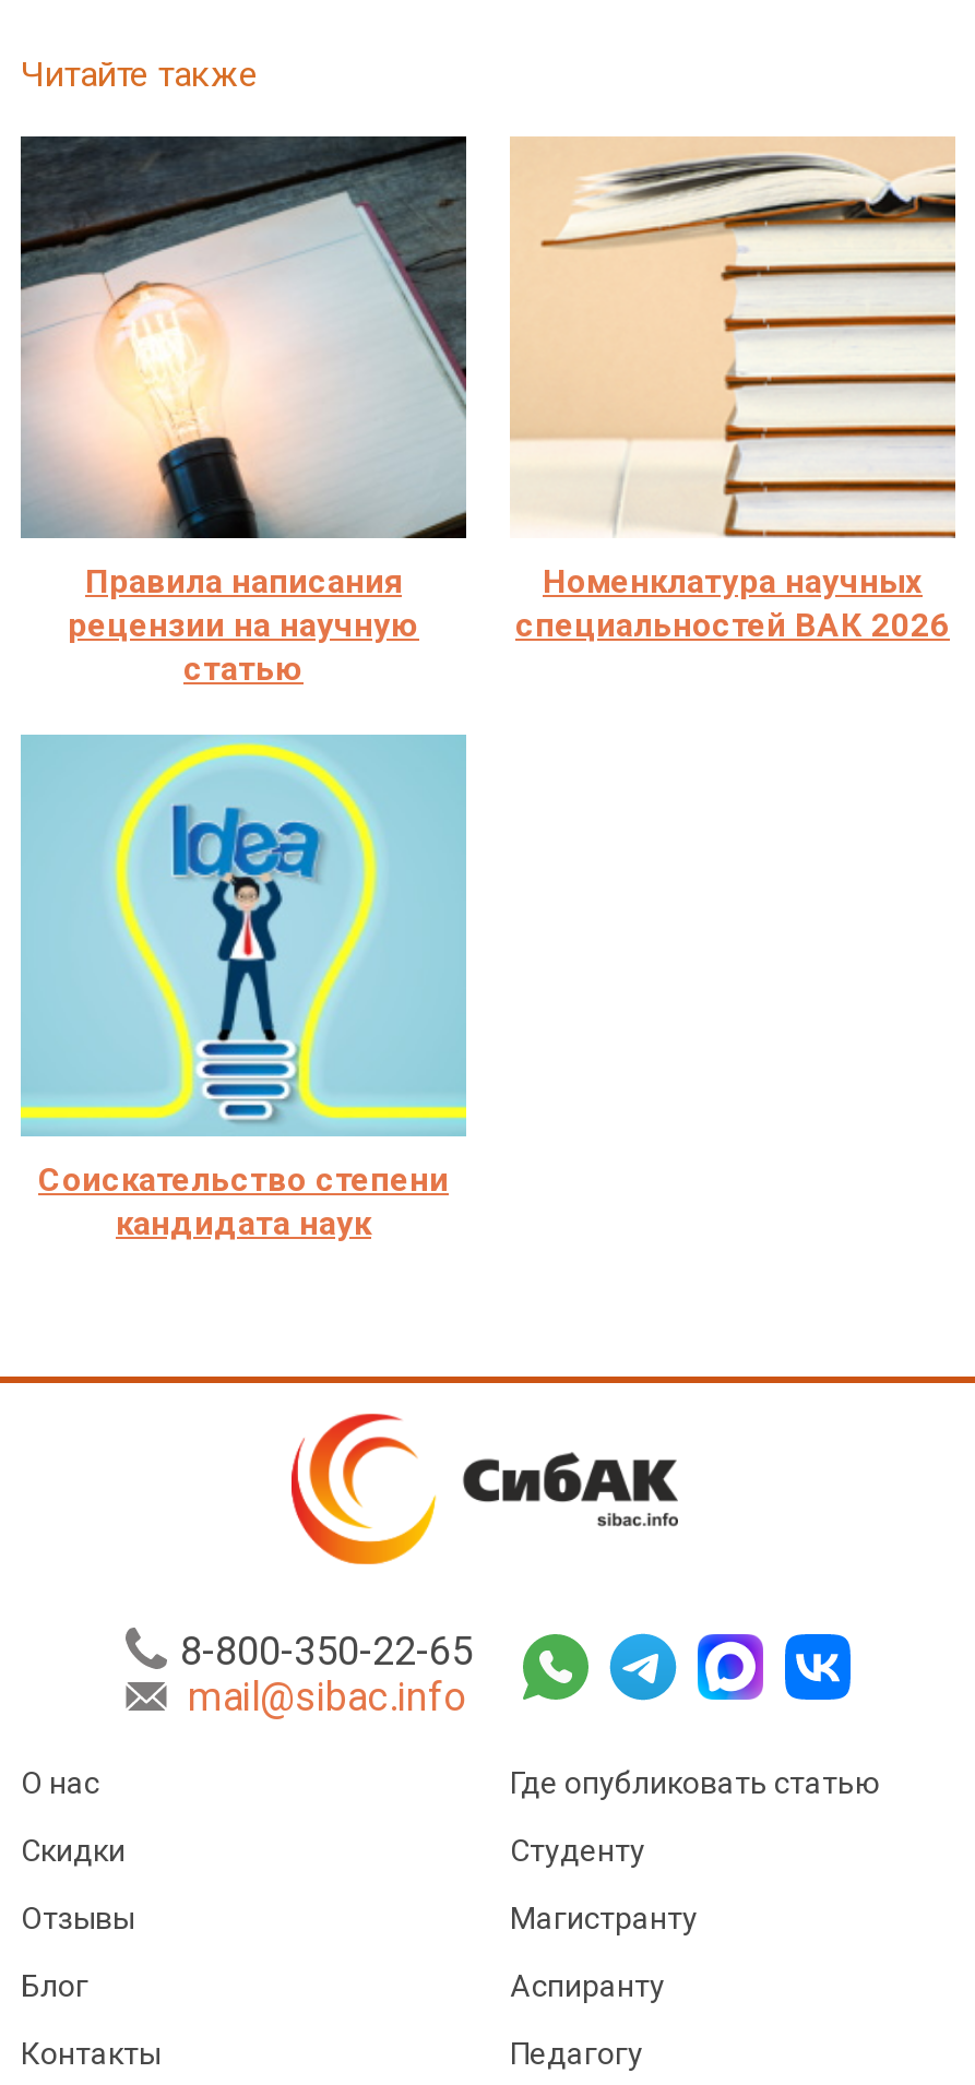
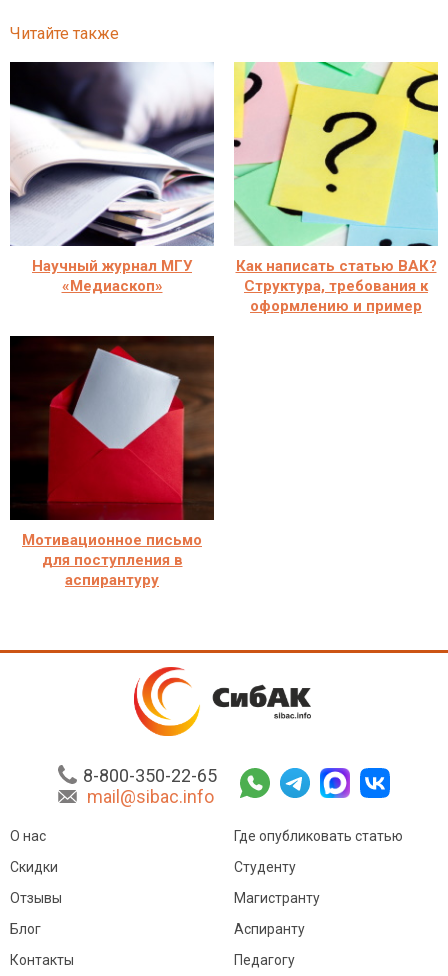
- [image]
- Правила написания
- рецензии на научную
- статью
+ [image]
+ Научный журнал МГУ
+ «Медиаскоп»

- [image]
- Номенклатура научных
- специальностей ВАК 2026
+ [image]
+ Как написать статью ВАК?
+ Структура, требования к
+ оформлению и пример

- [image]
- Соискательство степени
- кандидата наук
+ [image]
+ Мотивационное письмо
+ для поступления в
+ аспирантуру
